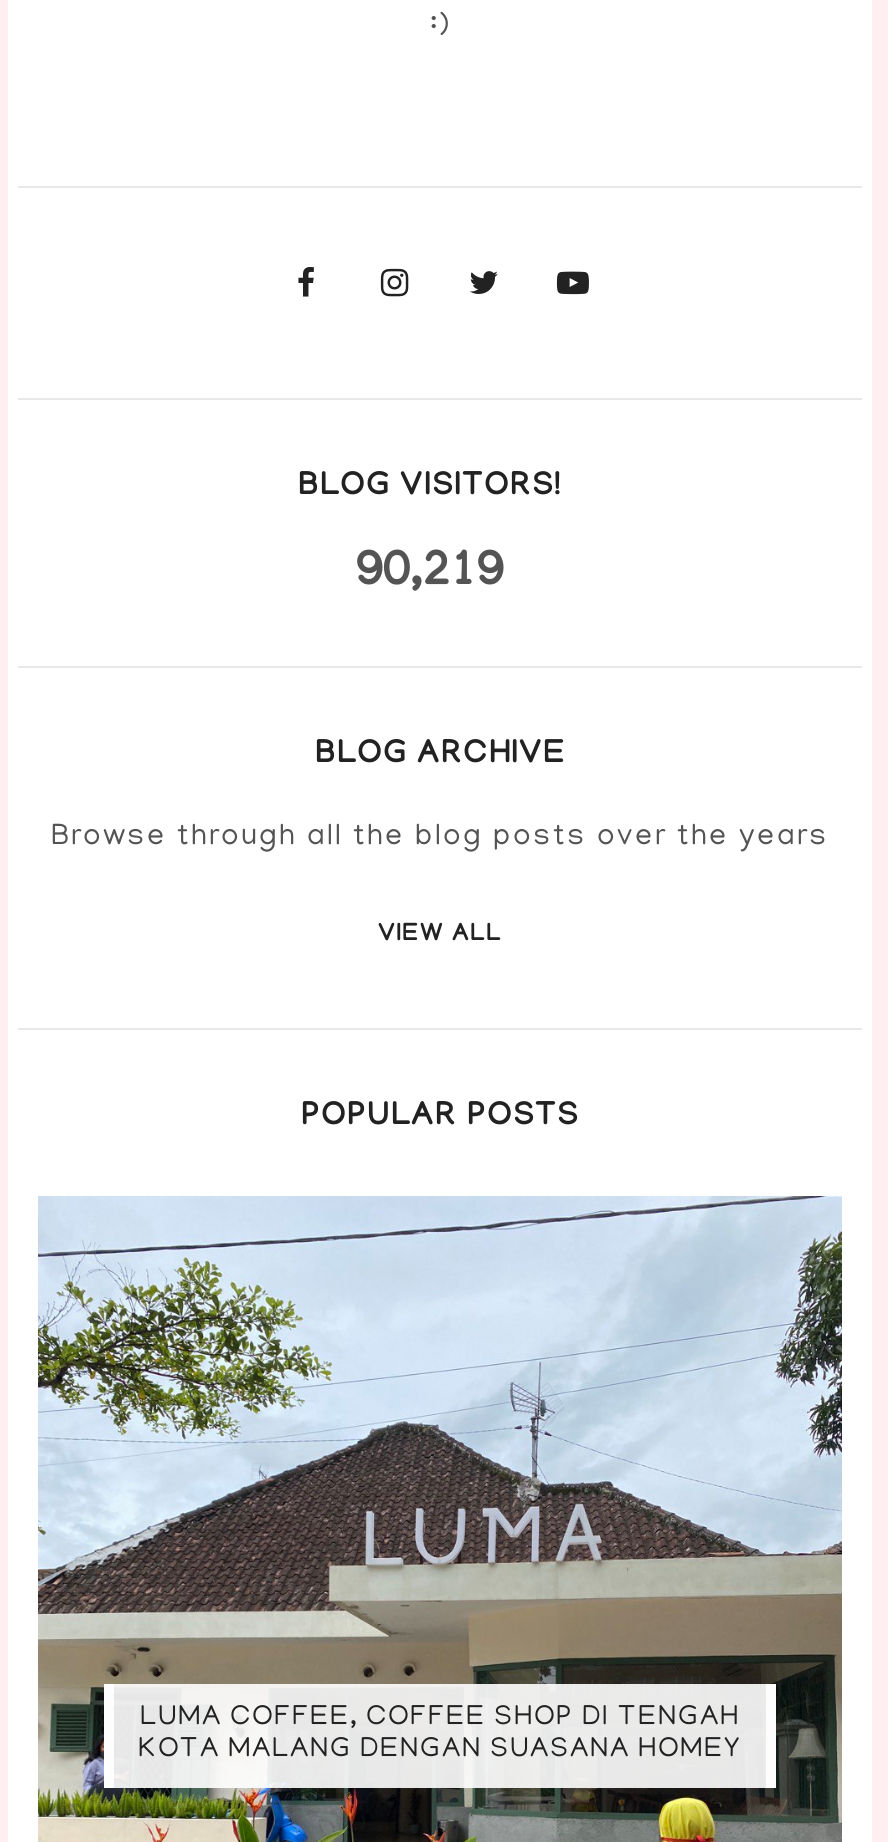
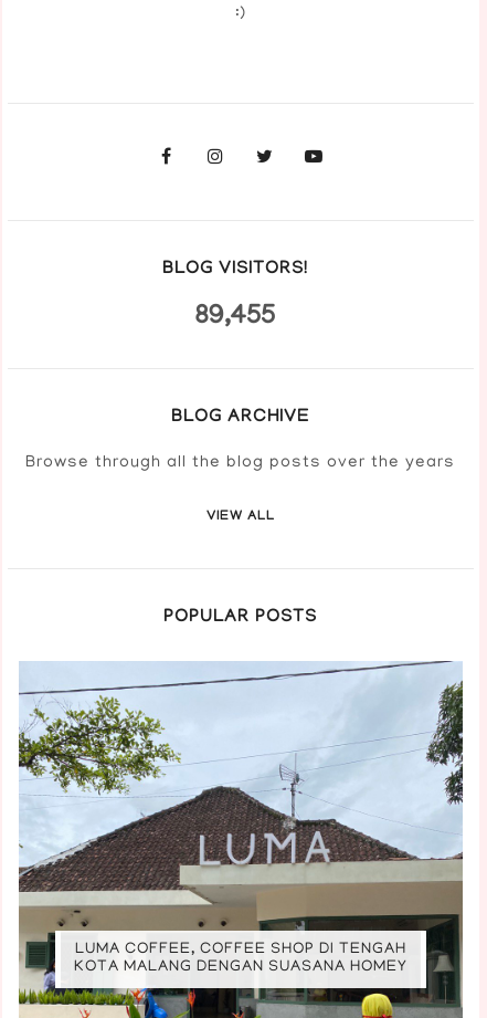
- 90,219
+ 89,455
